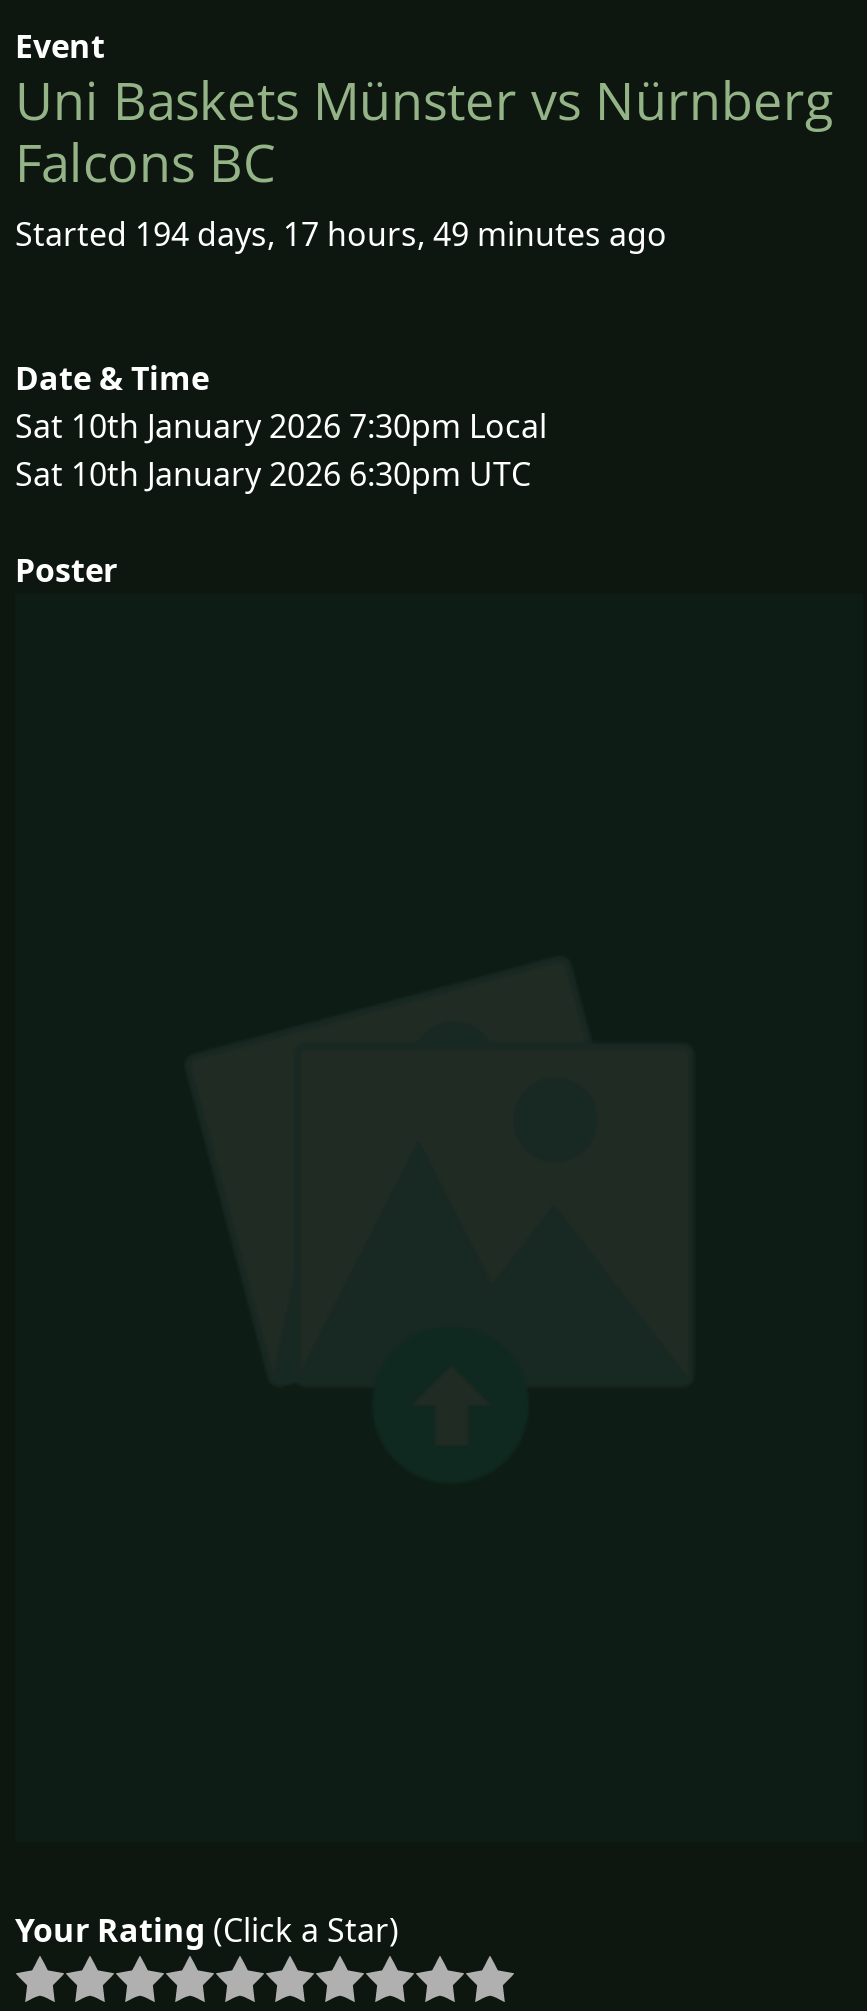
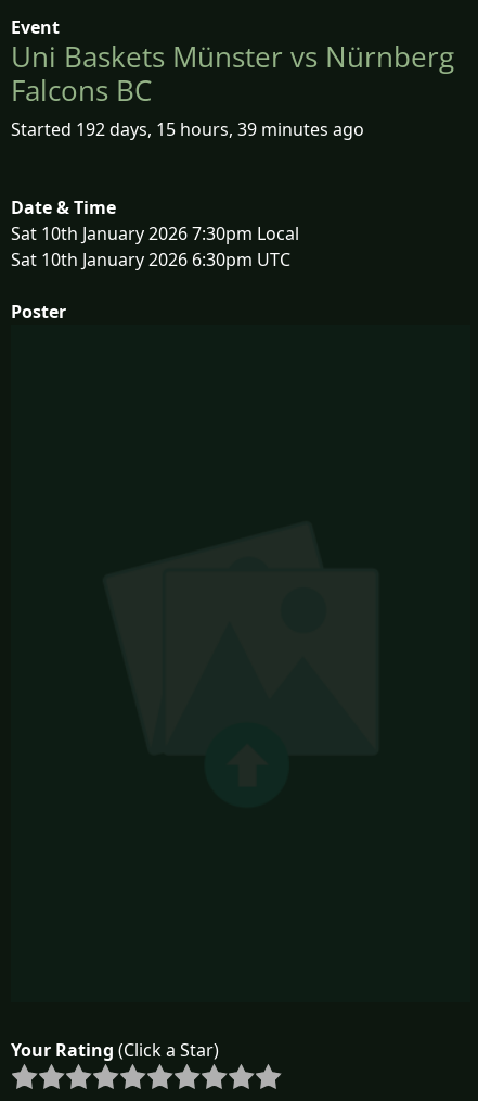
- Started 194 days, 17 hours, 49 minutes ago
+ Started 192 days, 15 hours, 39 minutes ago
